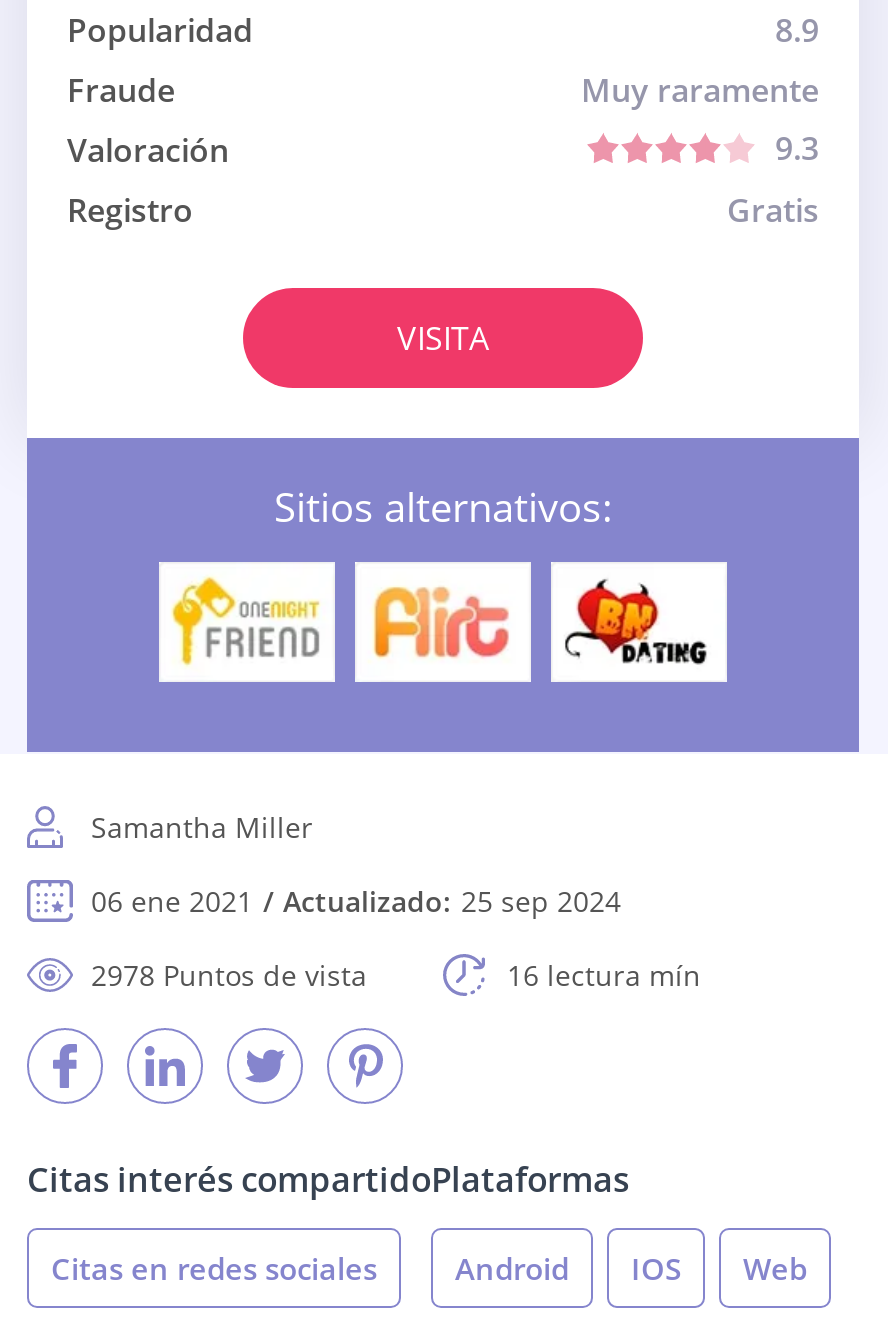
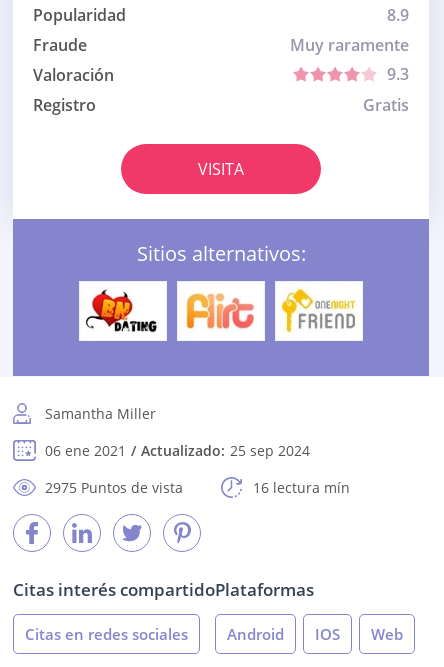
- [image]
+ [image]

- [image]
+ [image]

- 2978 Puntos de vista
+ 2975 Puntos de vista
